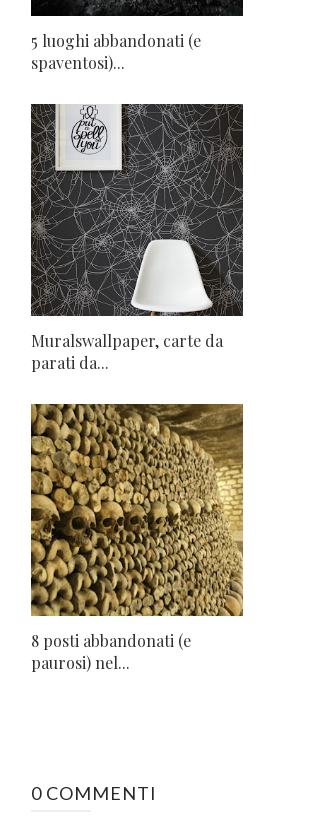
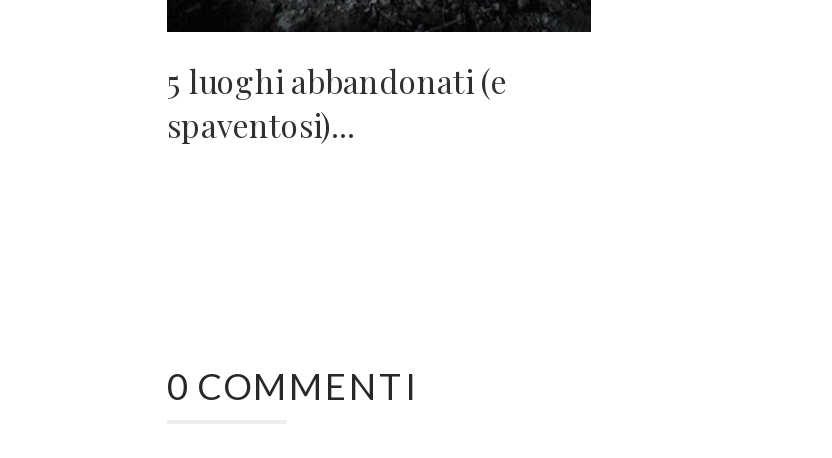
- [image]
- Muralswallpaper, carte da
- parati da...

- [image]
- 8 posti abbandonati (e
- paurosi) nel...
